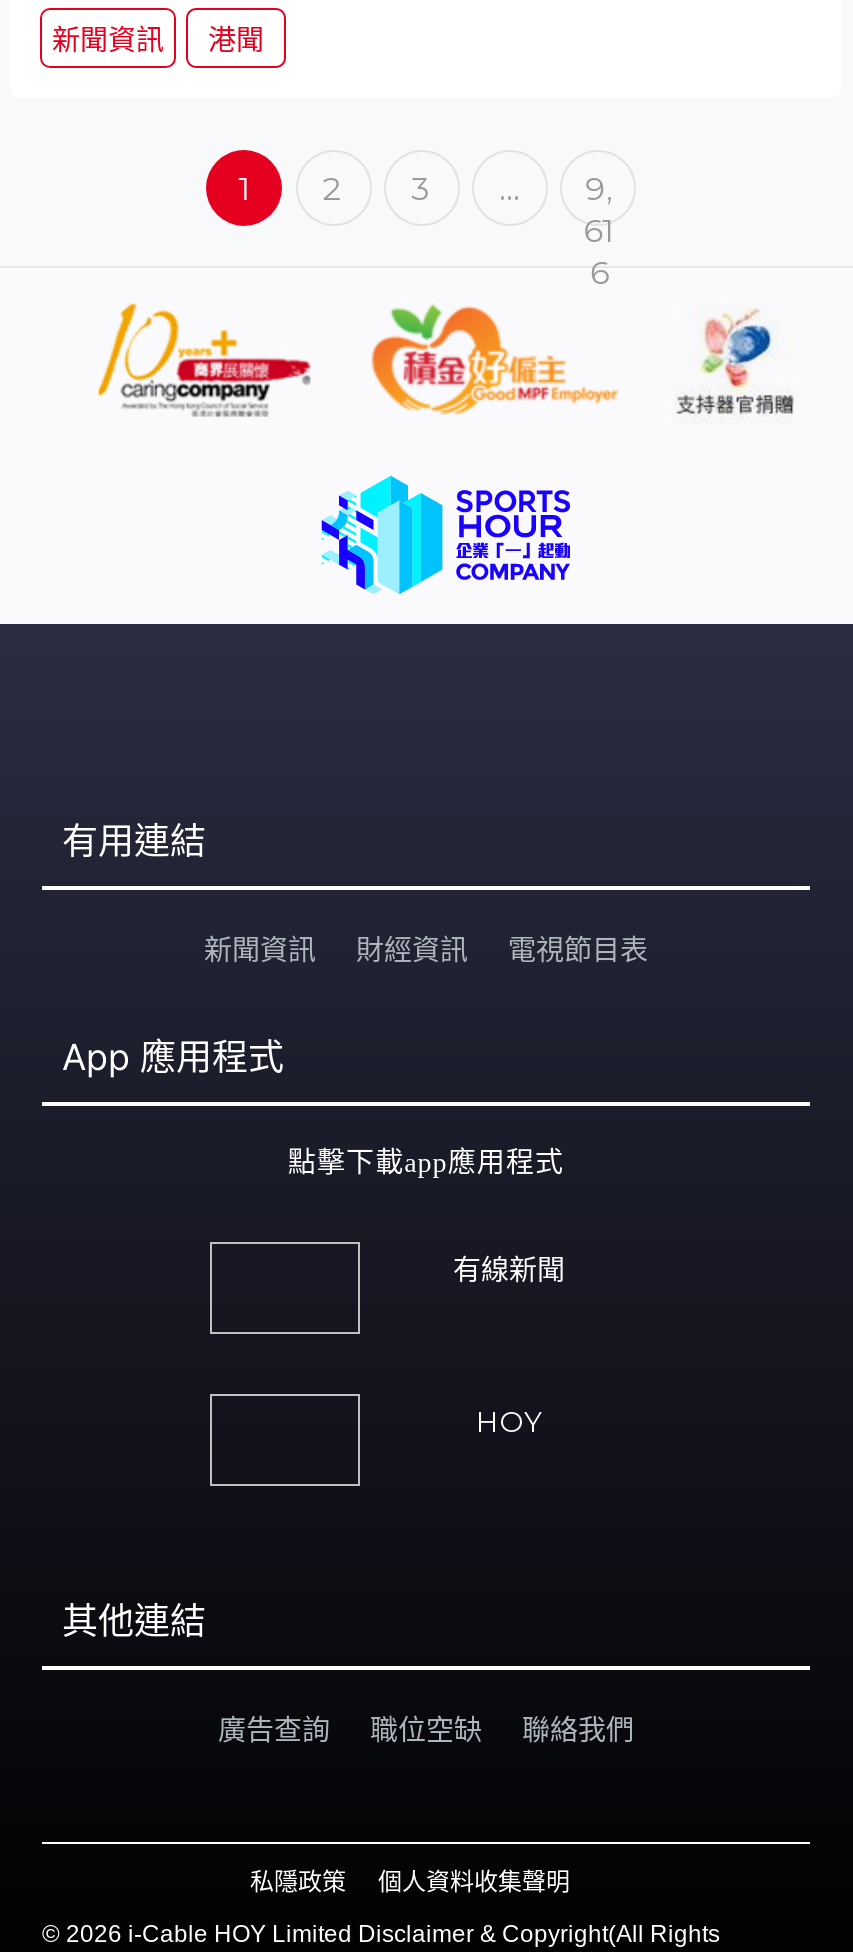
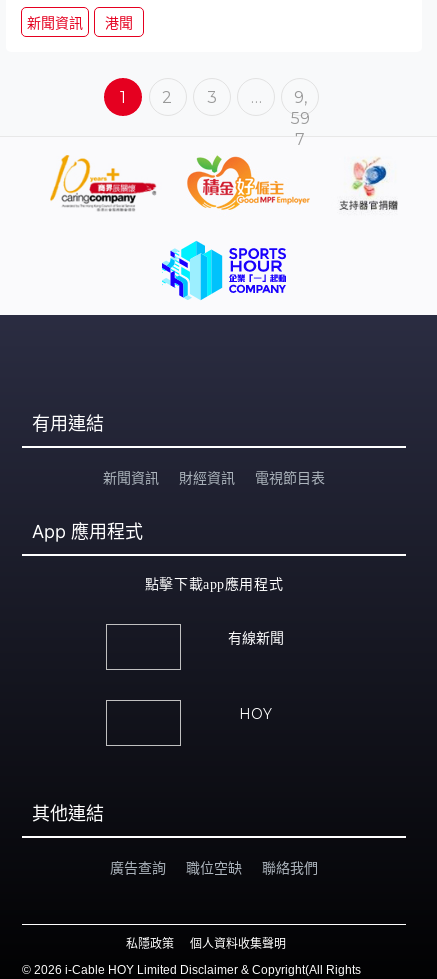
- 61
+ 59

- 6
+ 7
